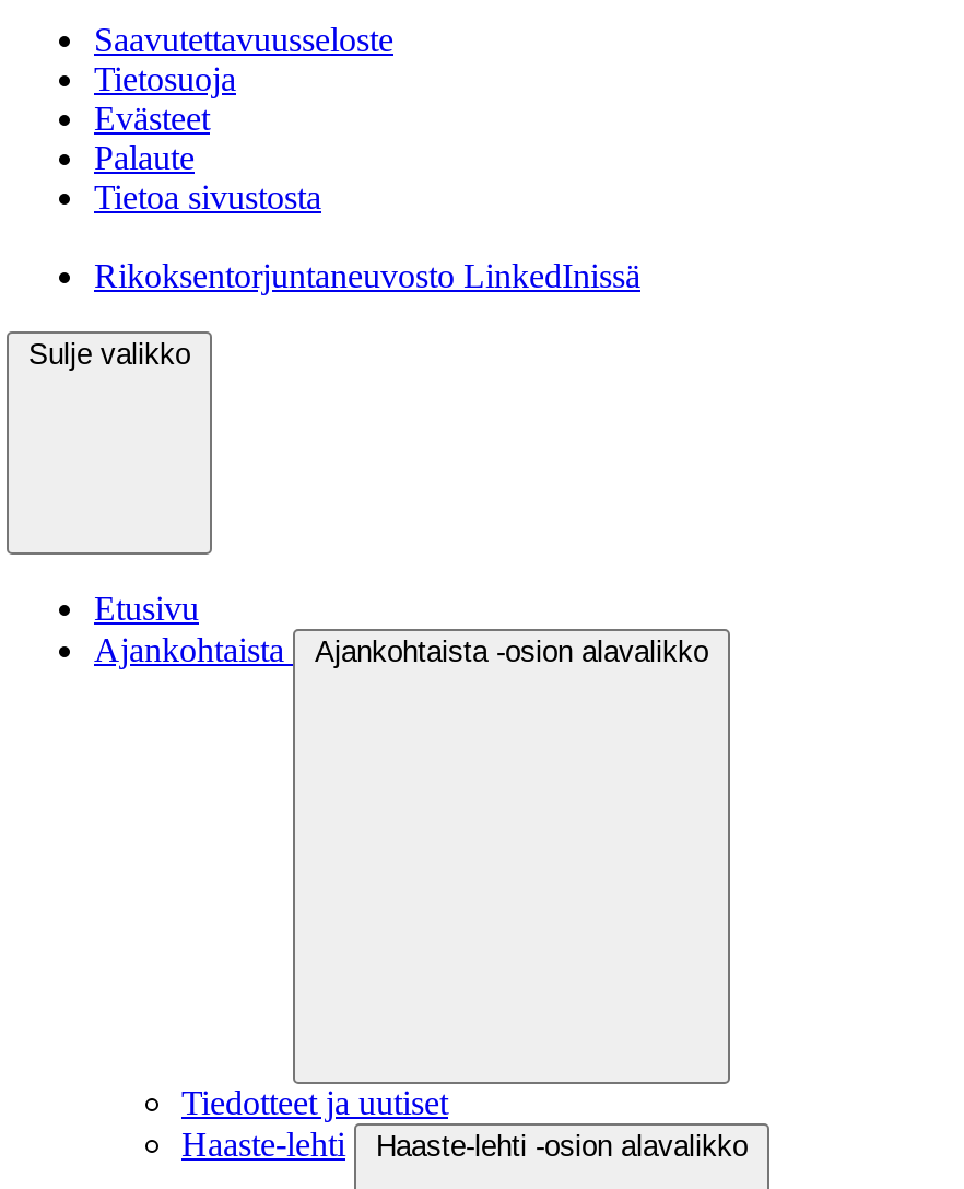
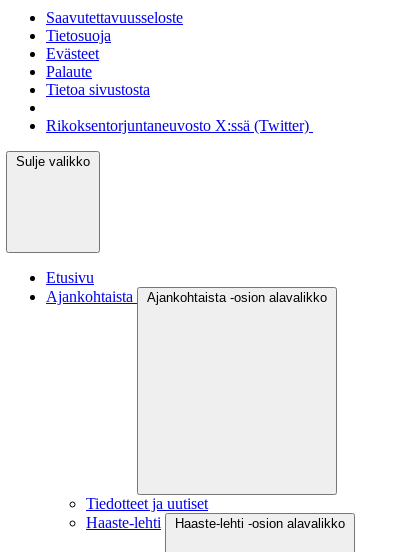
- Rikoksentorjuntaneuvosto LinkedInissä
+ Rikoksentorjuntaneuvosto X:ssä (Twitter)
